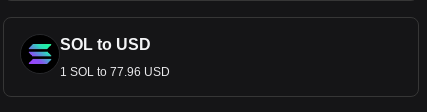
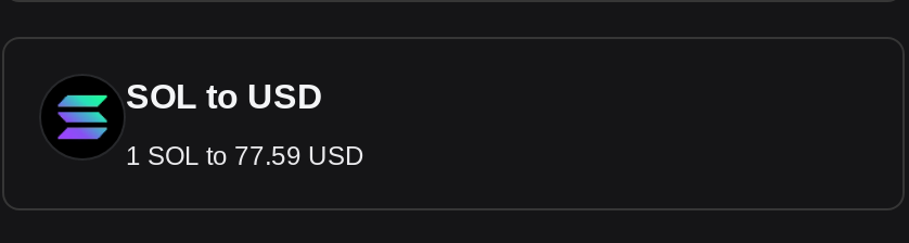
- 1 SOL to 77.96 USD
+ 1 SOL to 77.59 USD
